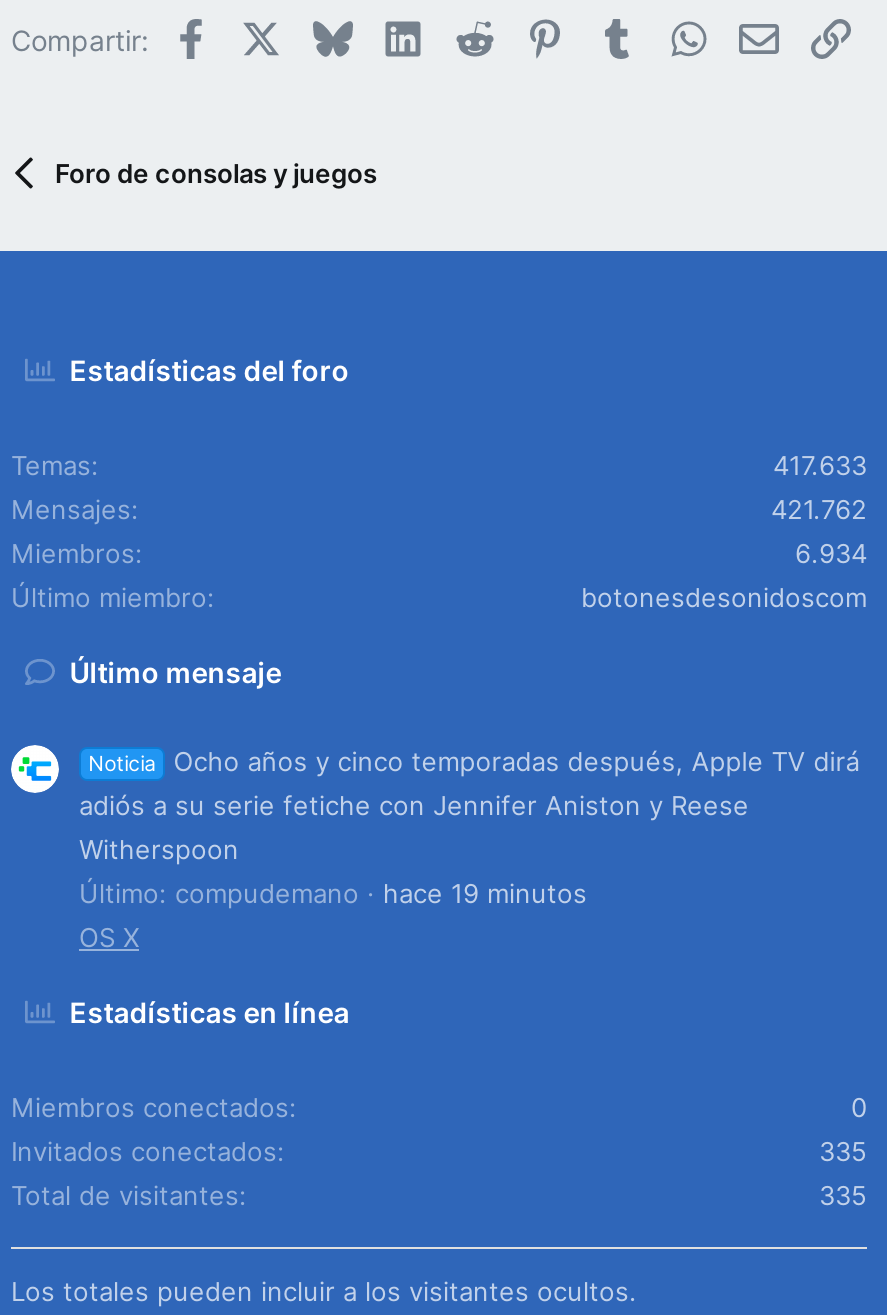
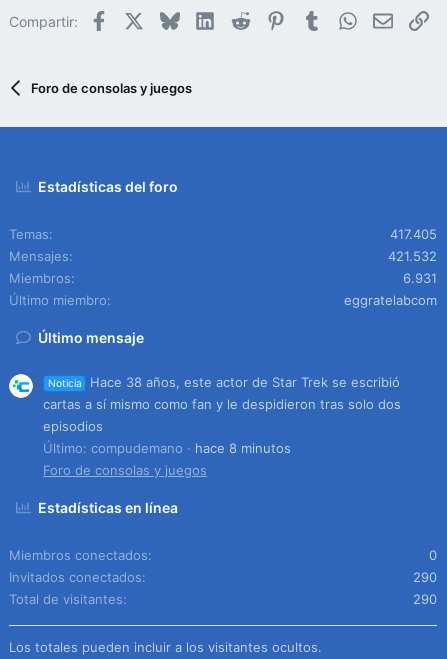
- 417.633
+ 417.405

- 421.762
+ 421.532

- 6.934
+ 6.931

- botonesdesonidoscom
+ eggratelabcom

- Ocho años y cinco temporadas después, Apple TV dirá
- adiós a su serie fetiche con Jennifer Aniston y Reese
- Witherspoon
+ Hace 38 años, este actor de Star Trek se escribió
+ cartas a sí mismo como fan y le despidieron tras solo dos
+ episodios

- hace 19 minutos
- OS X
+ hace 8 minutos
+ Foro de consolas y juegos

- 335
+ 290

- 335
+ 290
